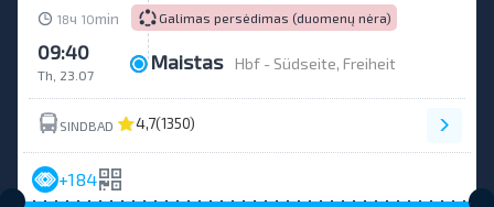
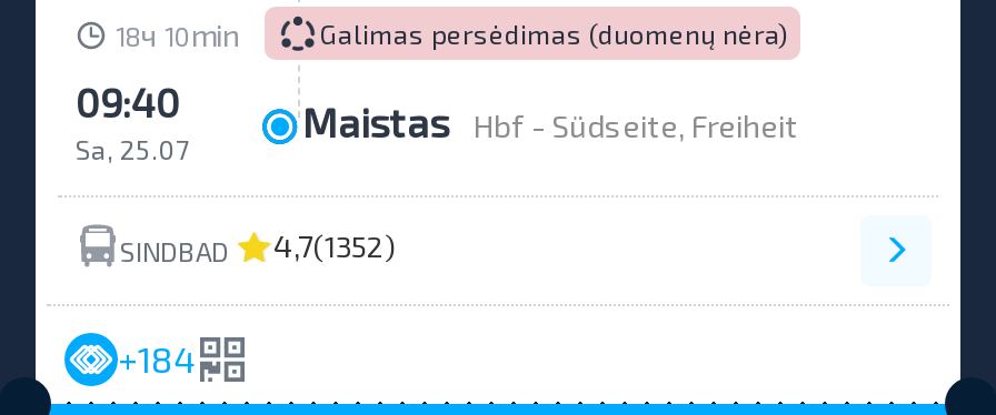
- Th, 23.07
+ Sa, 25.07

- SINDBAD 4,7(1350)
+ SINDBAD 4,7(1352)
